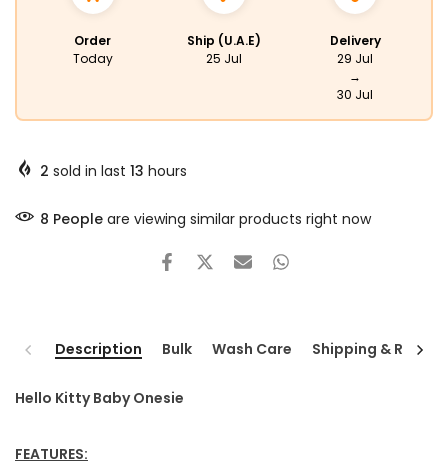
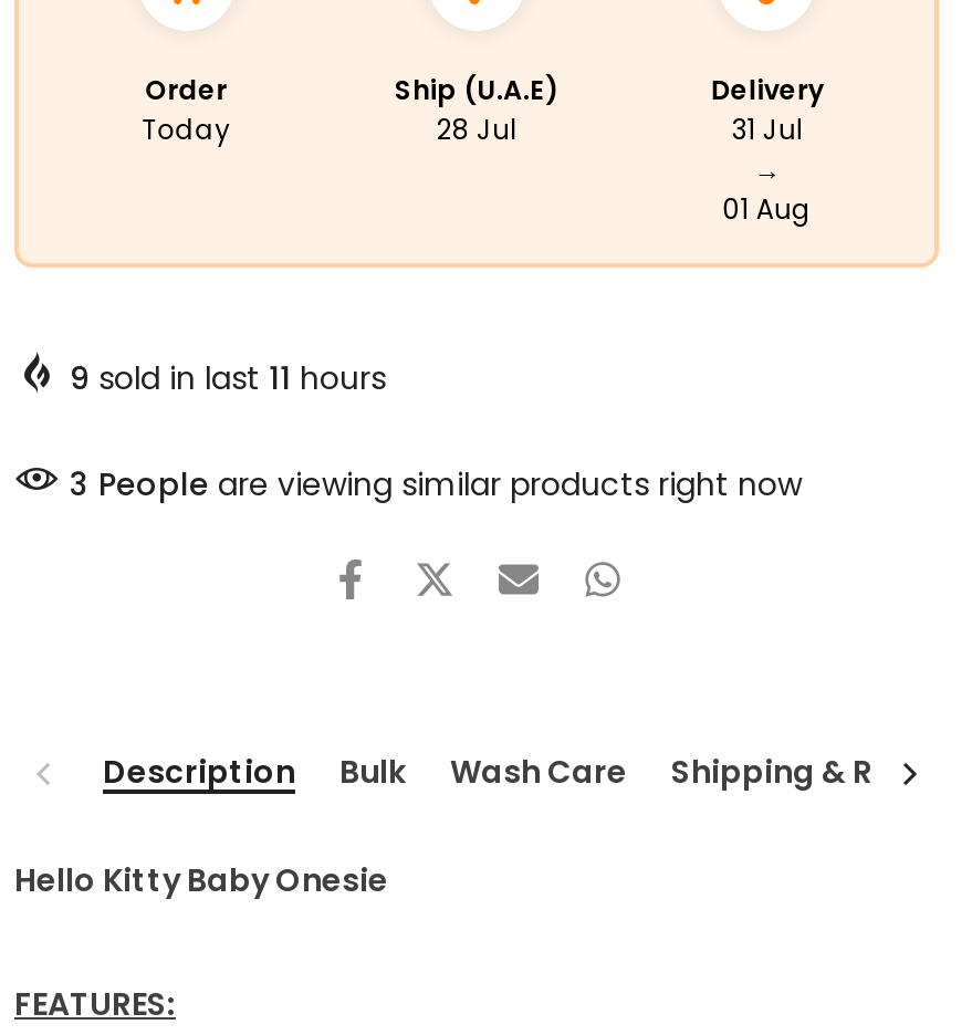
- 25 Jul
+ 28 Jul

- 29 Jul
+ 31 Jul

- 30 Jul
+ 01 Aug

- 2 sold in last 13 hours
+ 9 sold in last 11 hours

- 8 People are viewing similar products right now
+ 3 People are viewing similar products right now
